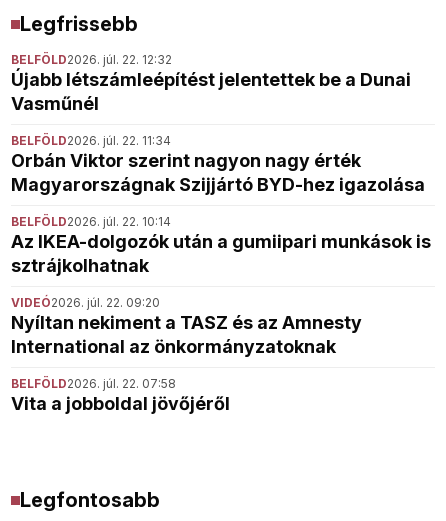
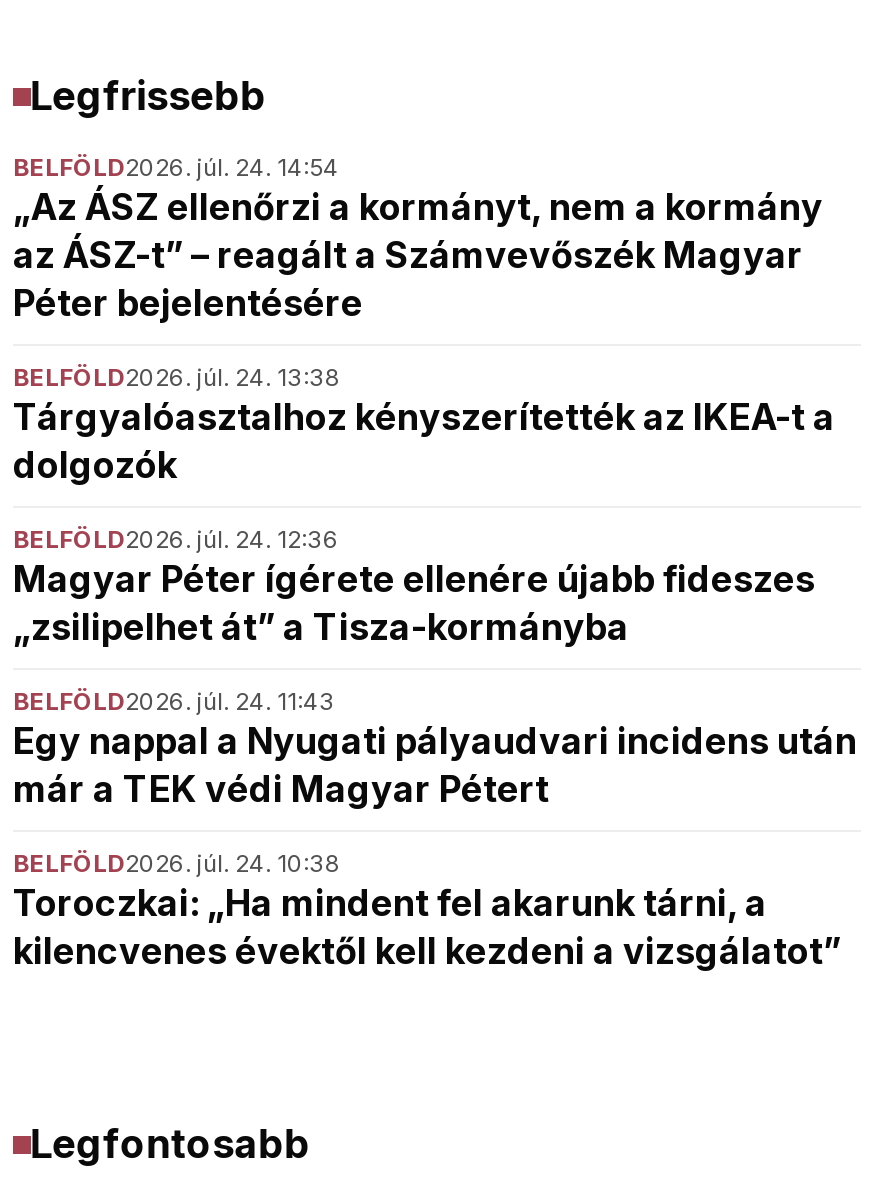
- BELFÖLD2026. júl. 22. 12:32
- Újabb létszámleépítést jelentettek be a Dunai
- Vasműnél
+ BELFÖLD2026. júl. 24. 14:54
+ „Az ÁSZ ellenőrzi a kormányt, nem a kormány
+ az ÁSZ-t” – reagált a Számvevőszék Magyar
+ Péter bejelentésére

- BELFÖLD2026. júl. 22. 11:34
- Orbán Viktor szerint nagyon nagy érték
- Magyarországnak Szijjártó BYD-hez igazolása
+ BELFÖLD2026. júl. 24. 13:38
+ Tárgyalóasztalhoz kényszerítették az IKEA-t a
+ dolgozók

- BELFÖLD2026. júl. 22. 10:14
- Az IKEA-dolgozók után a gumiipari munkások is
- sztrájkolhatnak
+ BELFÖLD2026. júl. 24. 12:36
+ Magyar Péter ígérete ellenére újabb fideszes
+ „zsilipelhet át” a Tisza-kormányba

- VIDEÓ2026. júl. 22. 09:20
- Nyíltan nekiment a TASZ és az Amnesty
- International az önkormányzatoknak
+ BELFÖLD2026. júl. 24. 11:43
+ Egy nappal a Nyugati pályaudvari incidens után
+ már a TEK védi Magyar Pétert

- BELFÖLD2026. júl. 22. 07:58
- Vita a jobboldal jövőjéről
+ BELFÖLD2026. júl. 24. 10:38
+ Toroczkai: „Ha mindent fel akarunk tárni, a
+ kilencvenes évektől kell kezdeni a vizsgálatot”
